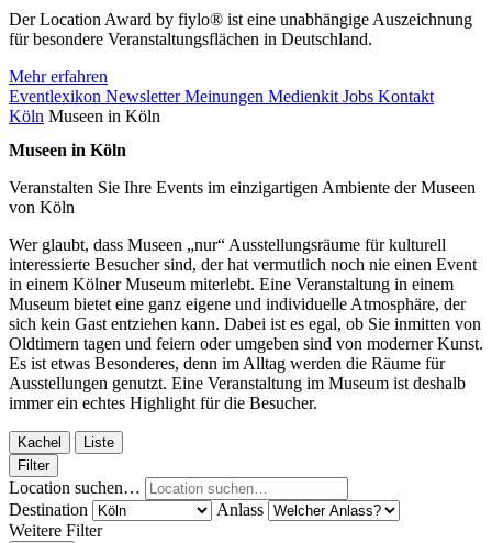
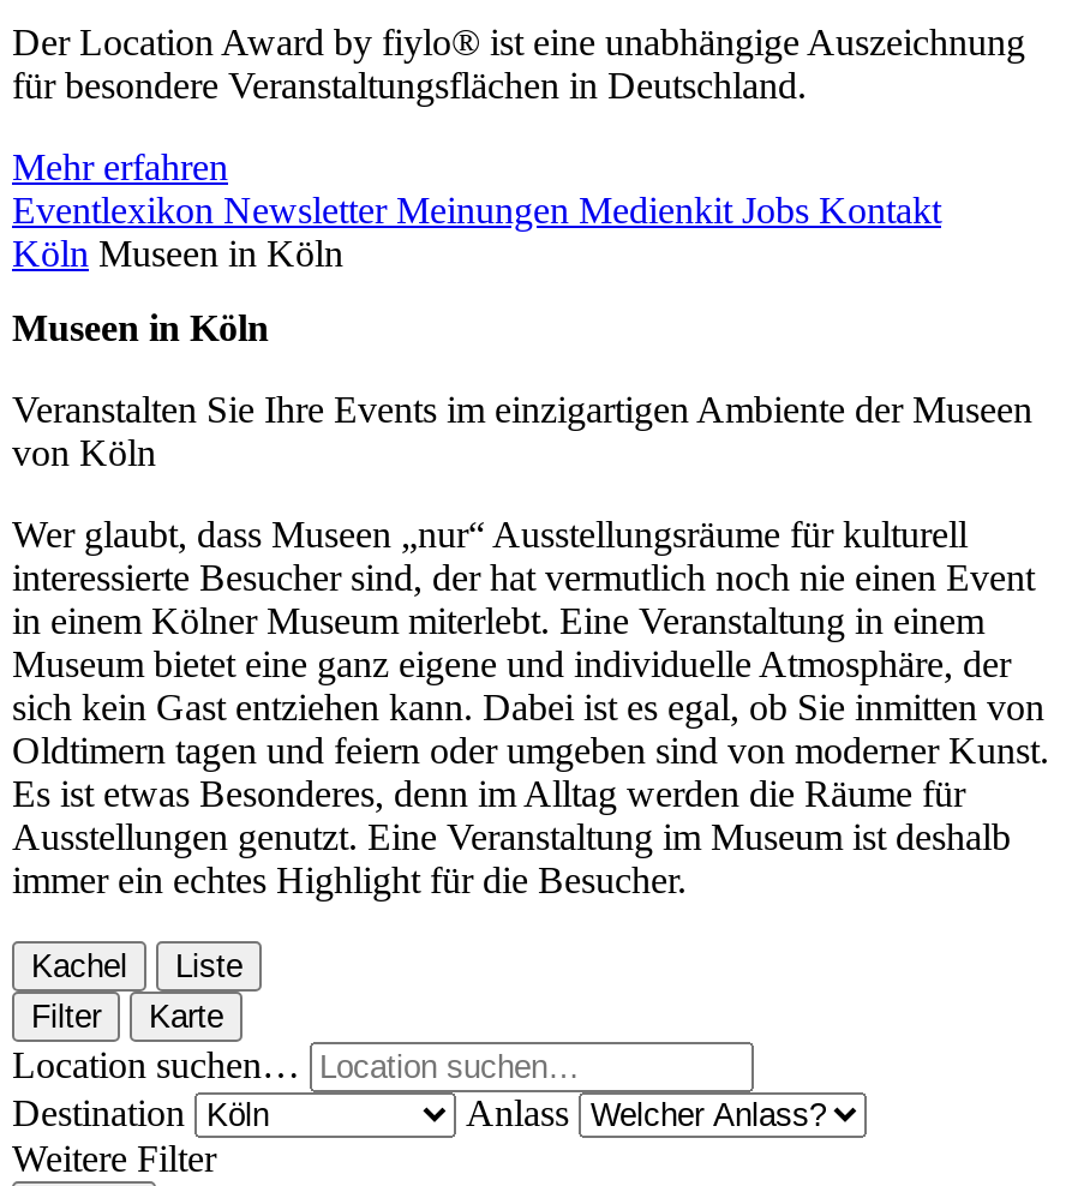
+ Karte
